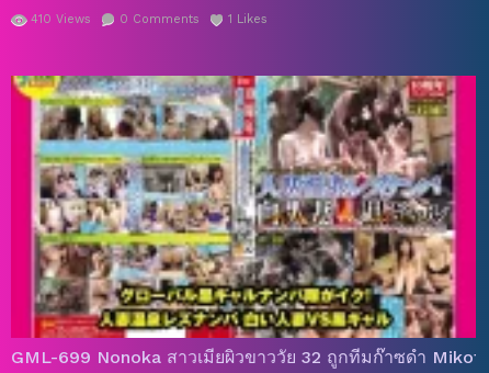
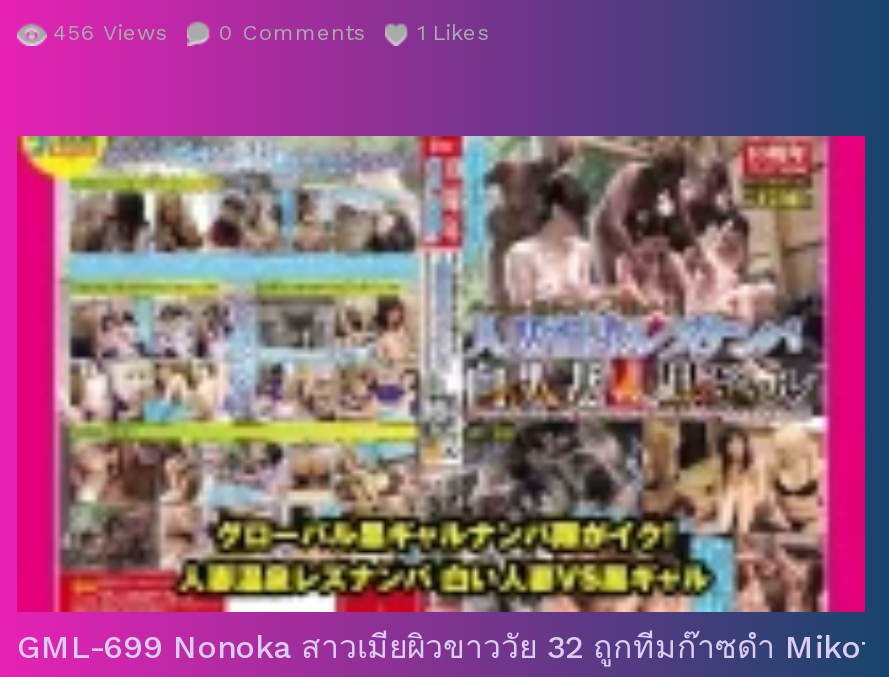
- 410 Views
+ 456 Views
